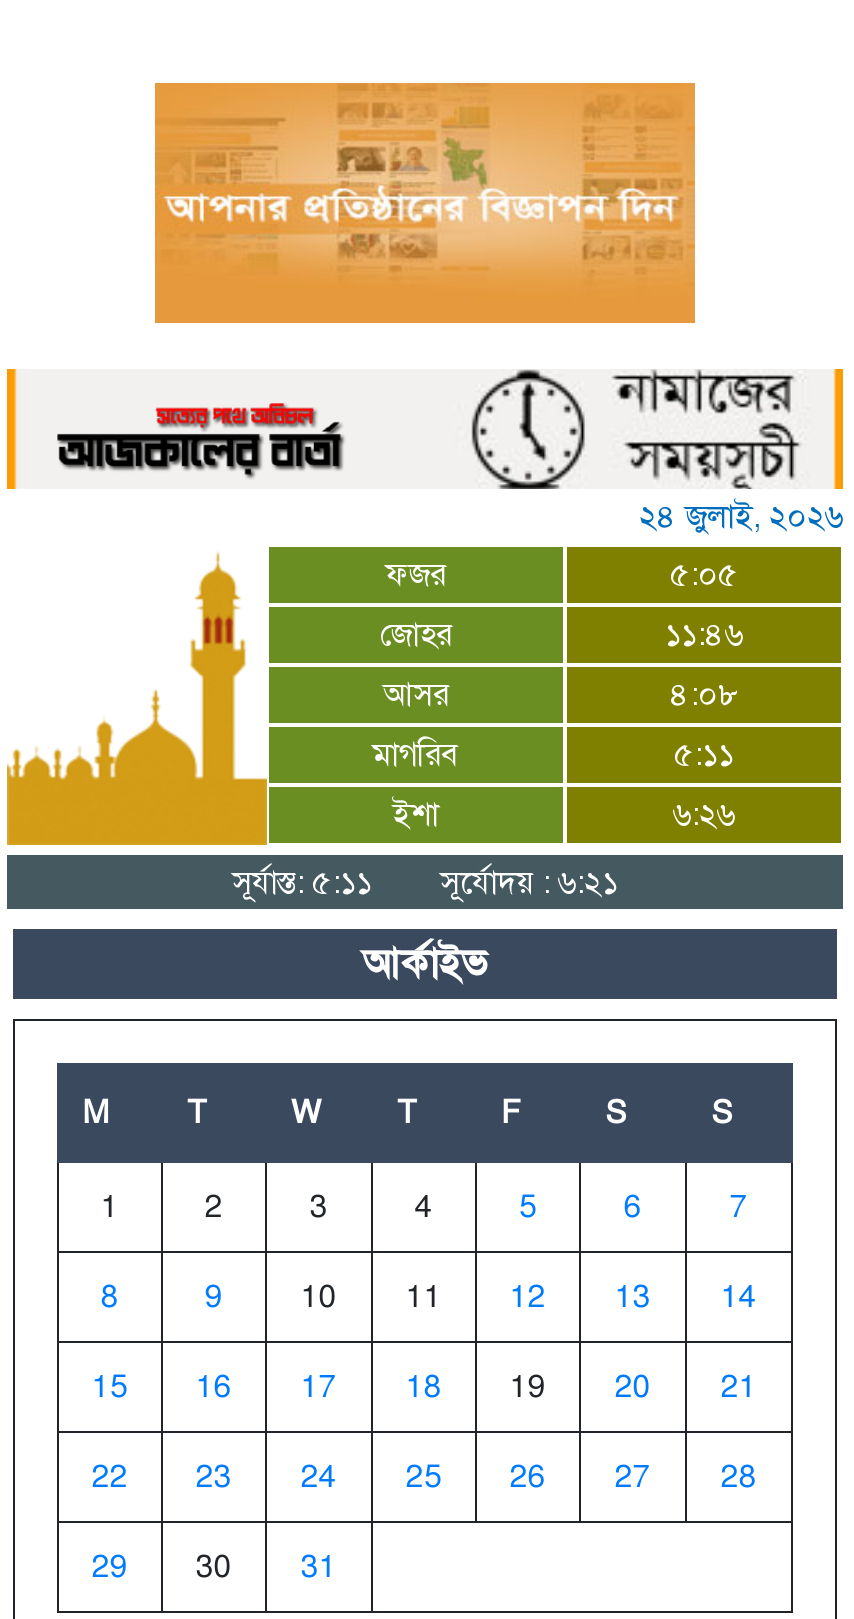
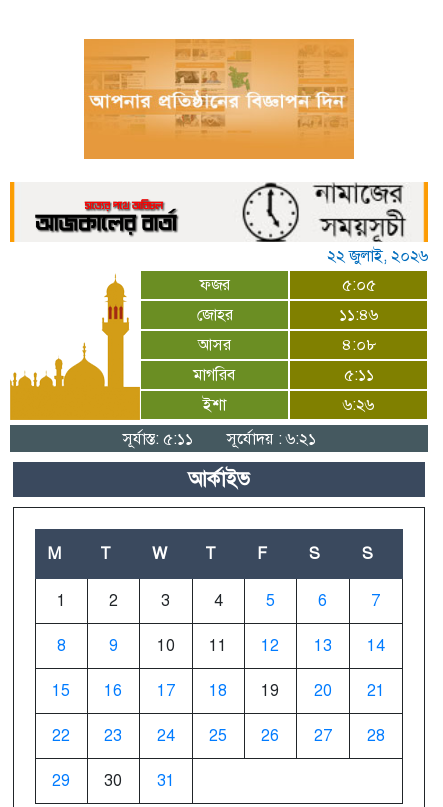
- ২৪ জুলাই, ২০২৬
+ ২২ জুলাই, ২০২৬
